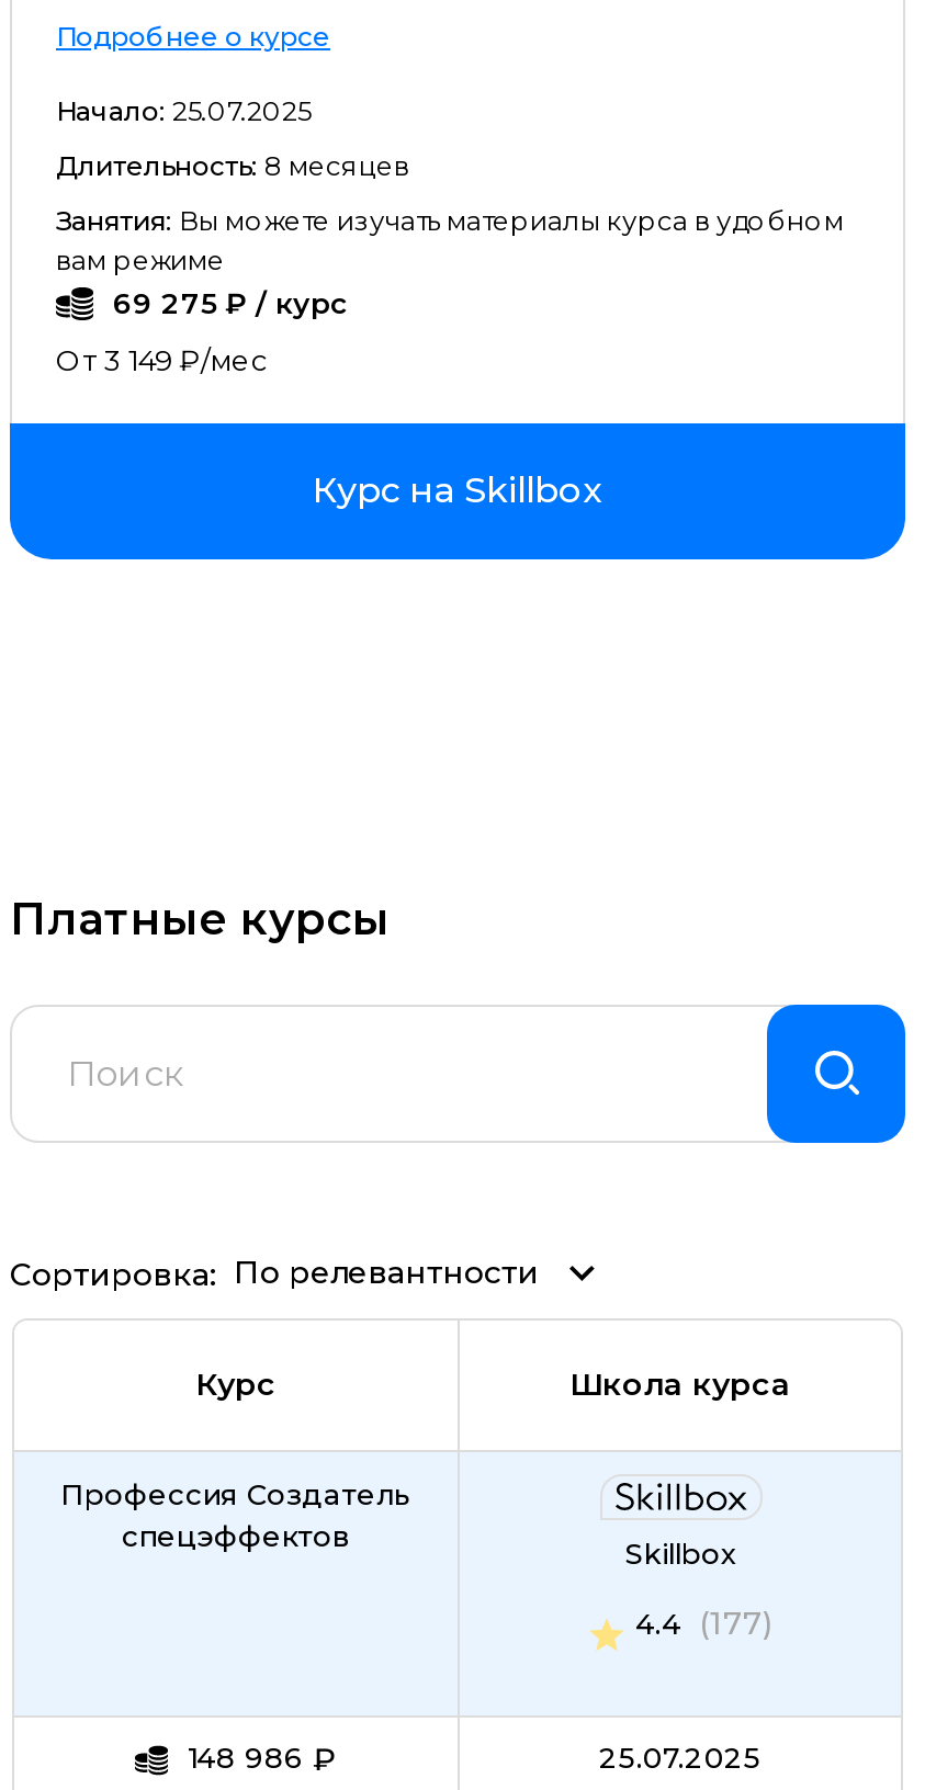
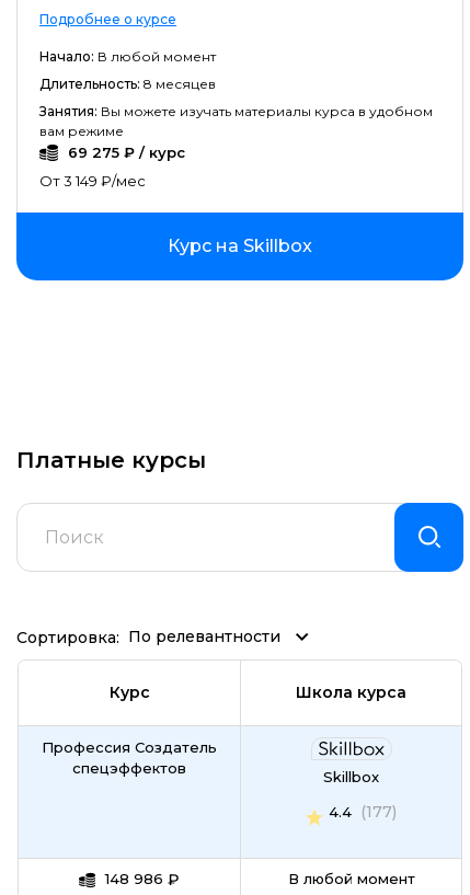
- Начало: 25.07.2025
+ Начало: В любой момент

- 25.07.2025
+ В любой момент
